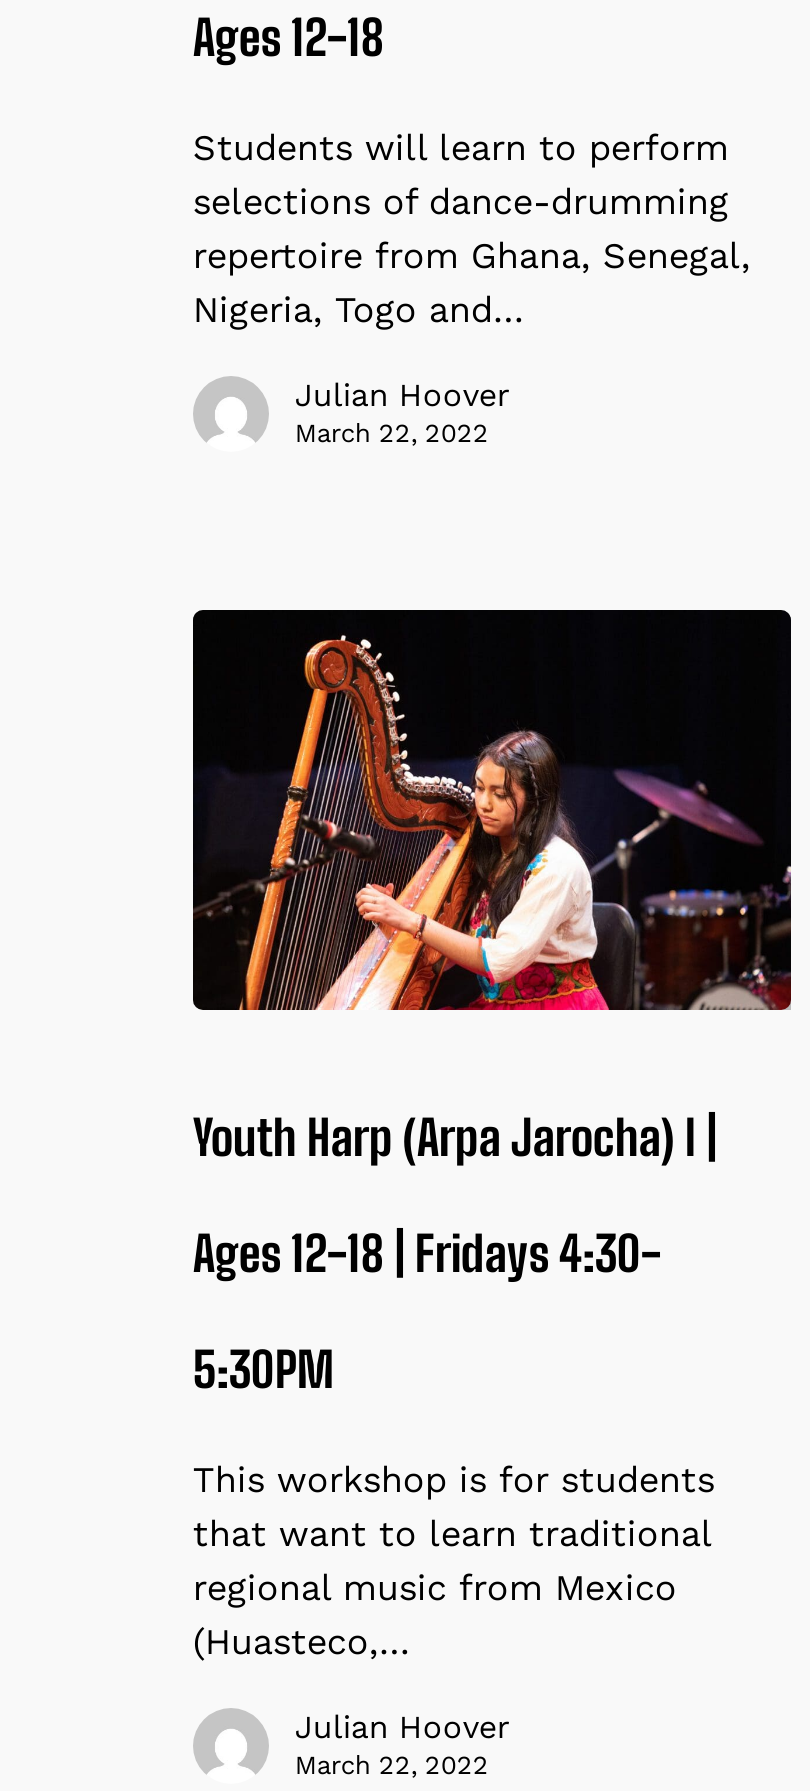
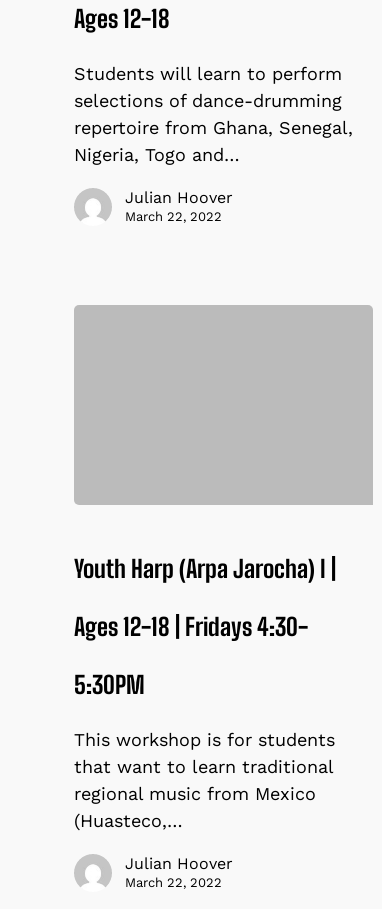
- [image]
